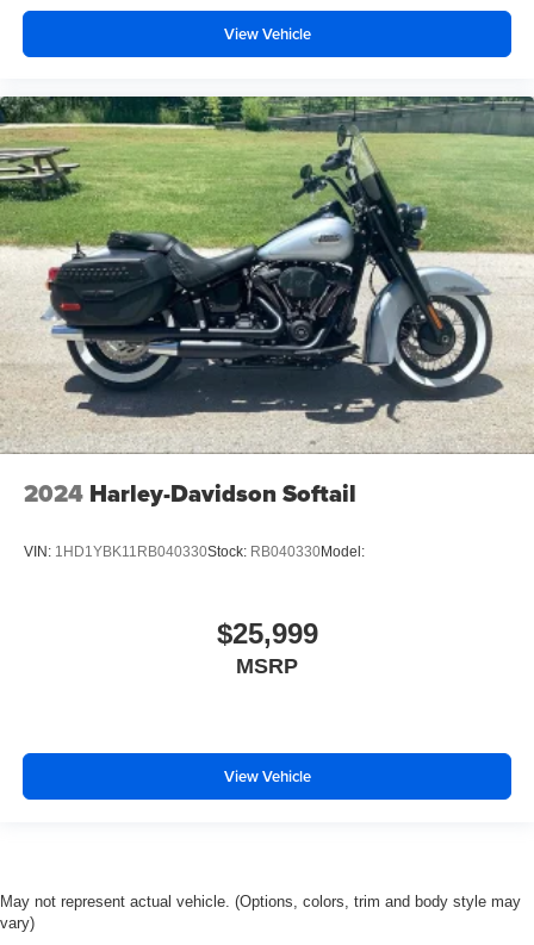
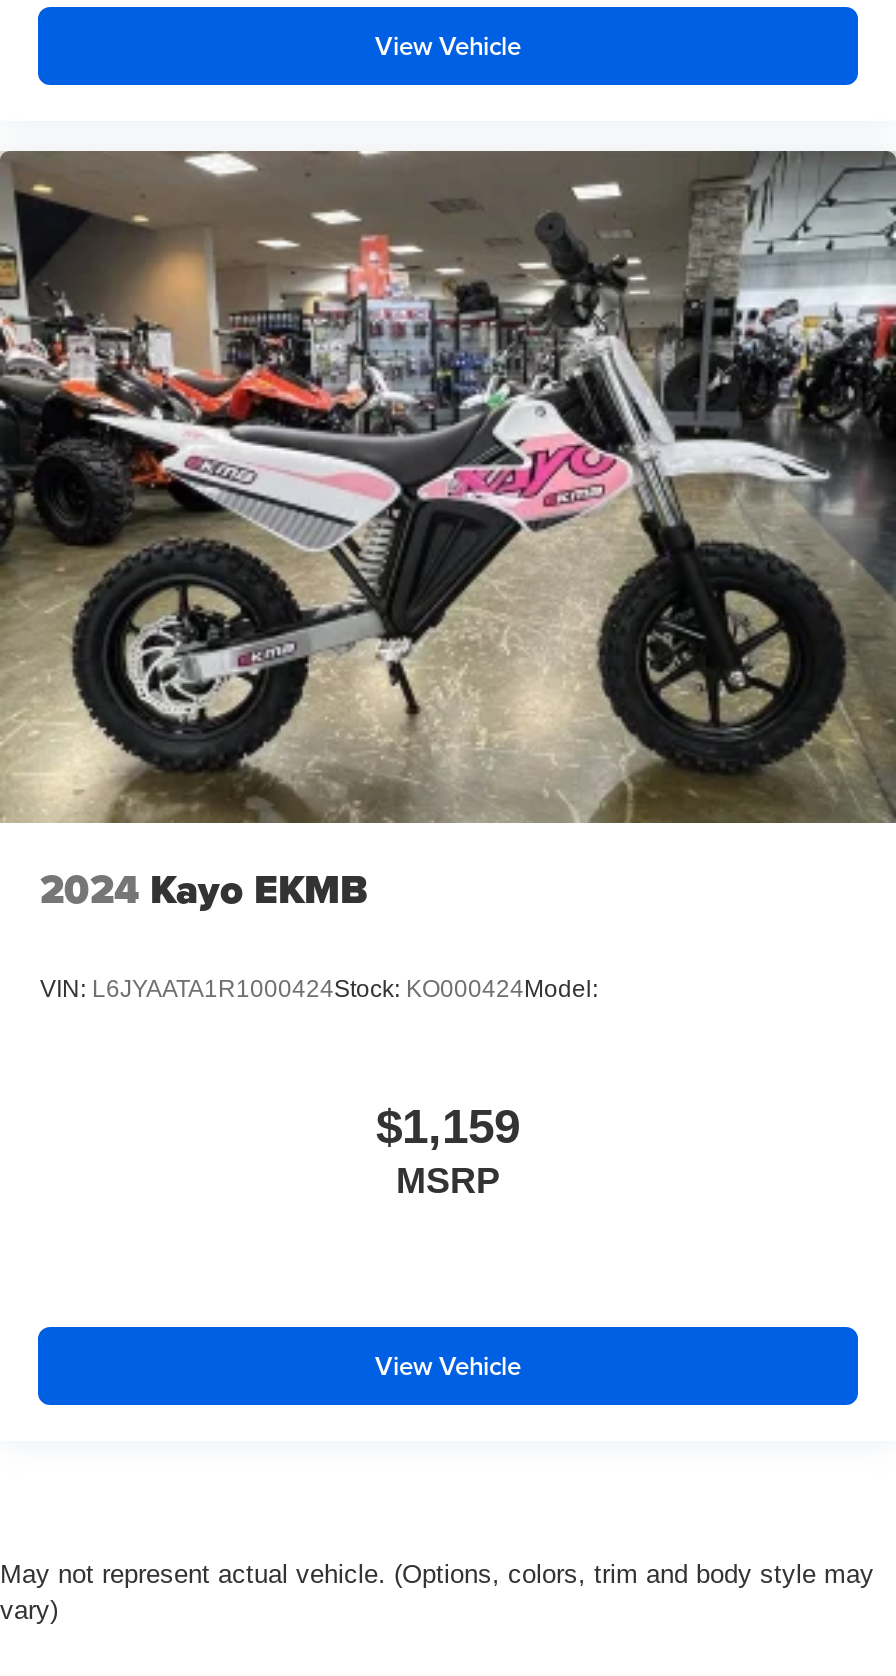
- [image]
- 2024 Harley-Davidson Softail
+ [image]
+ 2024 Kayo EKMB

- VIN: 1HD1YBK11RB040330Stock: RB040330Model:
+ VIN: L6JYAATA1R1000424Stock: KO000424Model:

- $25,999
+ $1,159
